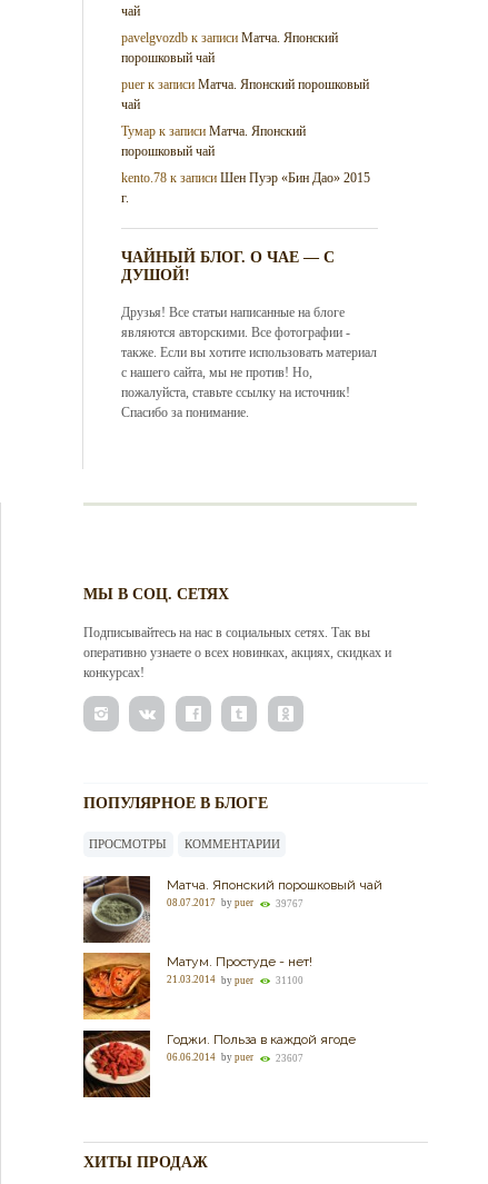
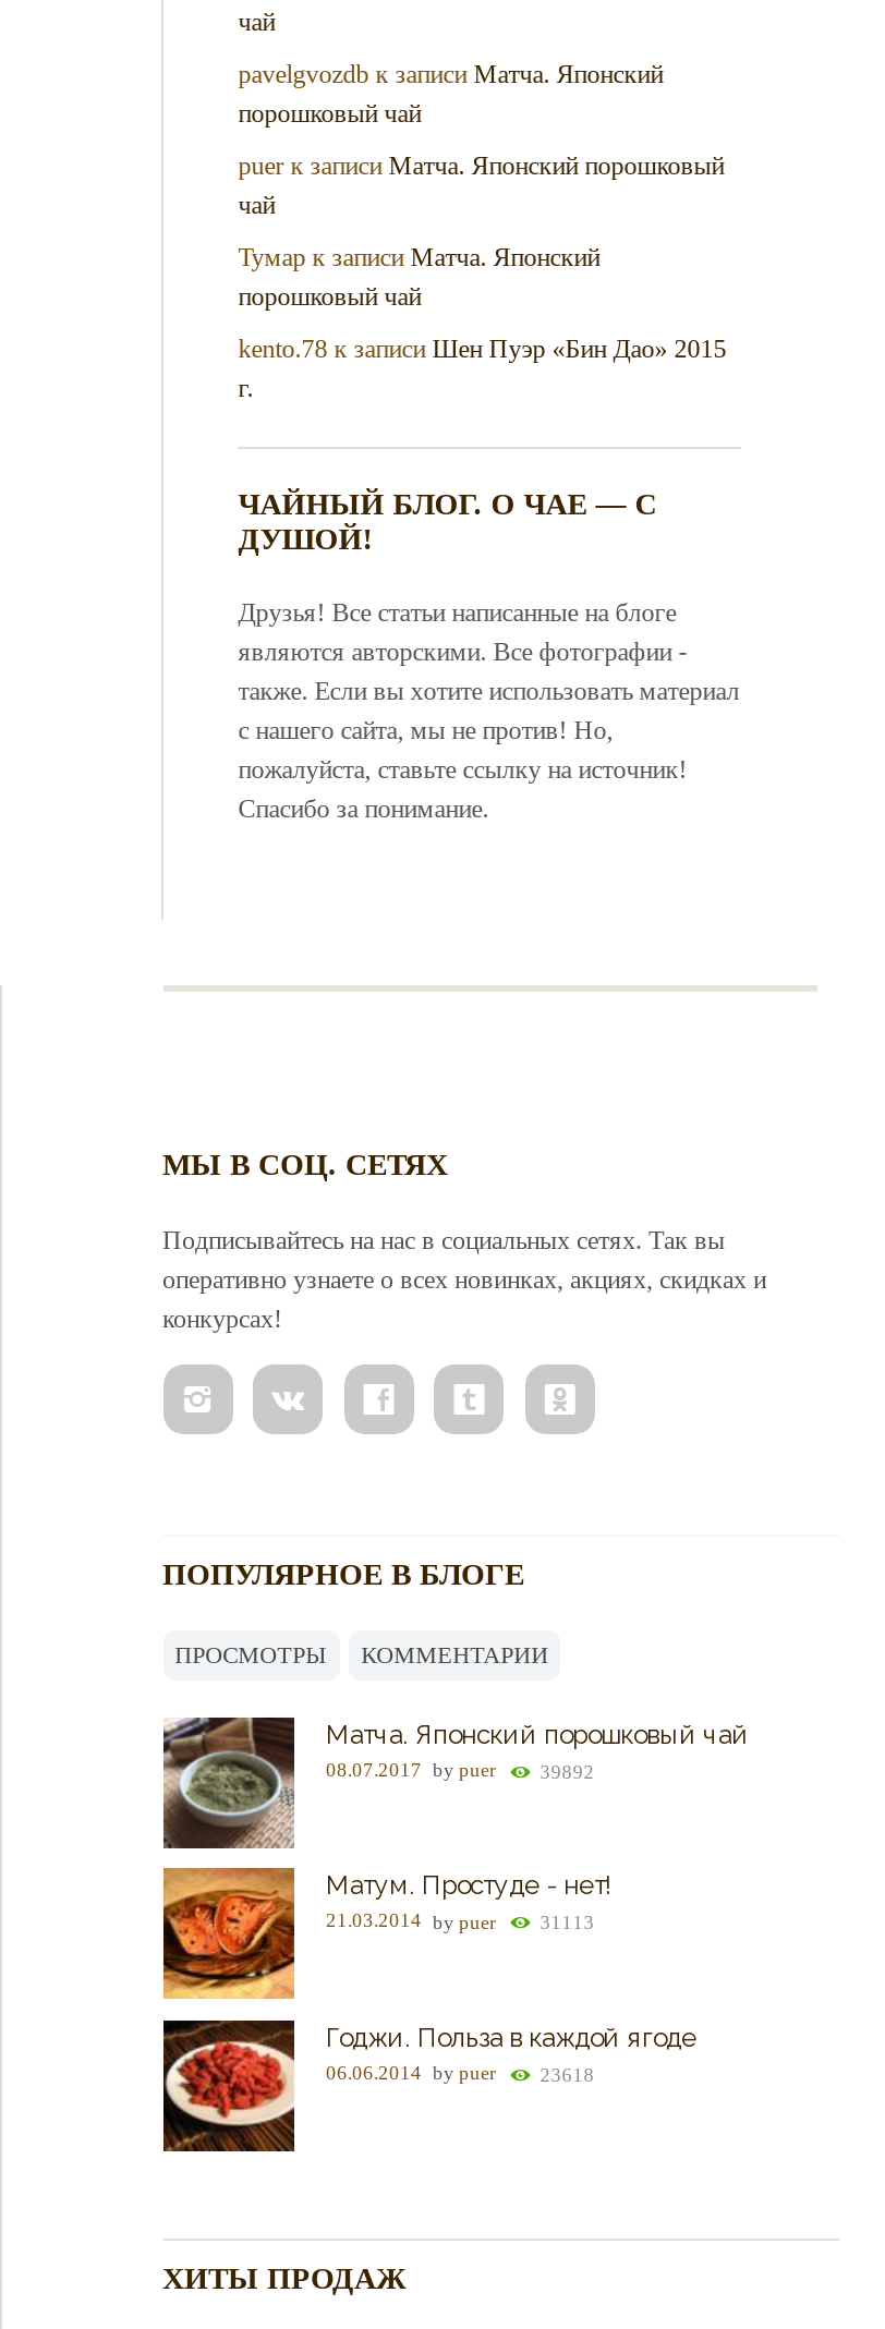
- 39767
+ 39892

- 31100
+ 31113

- 23607
+ 23618
